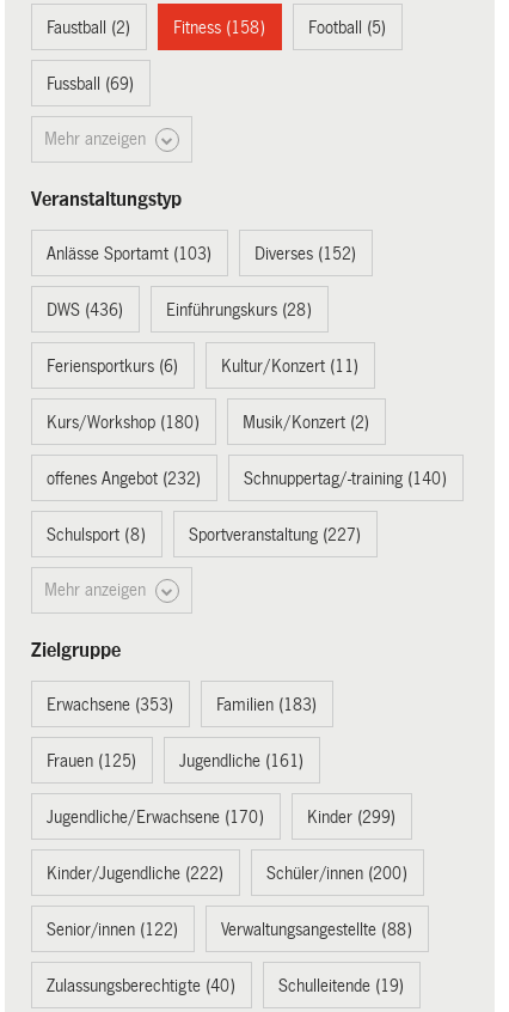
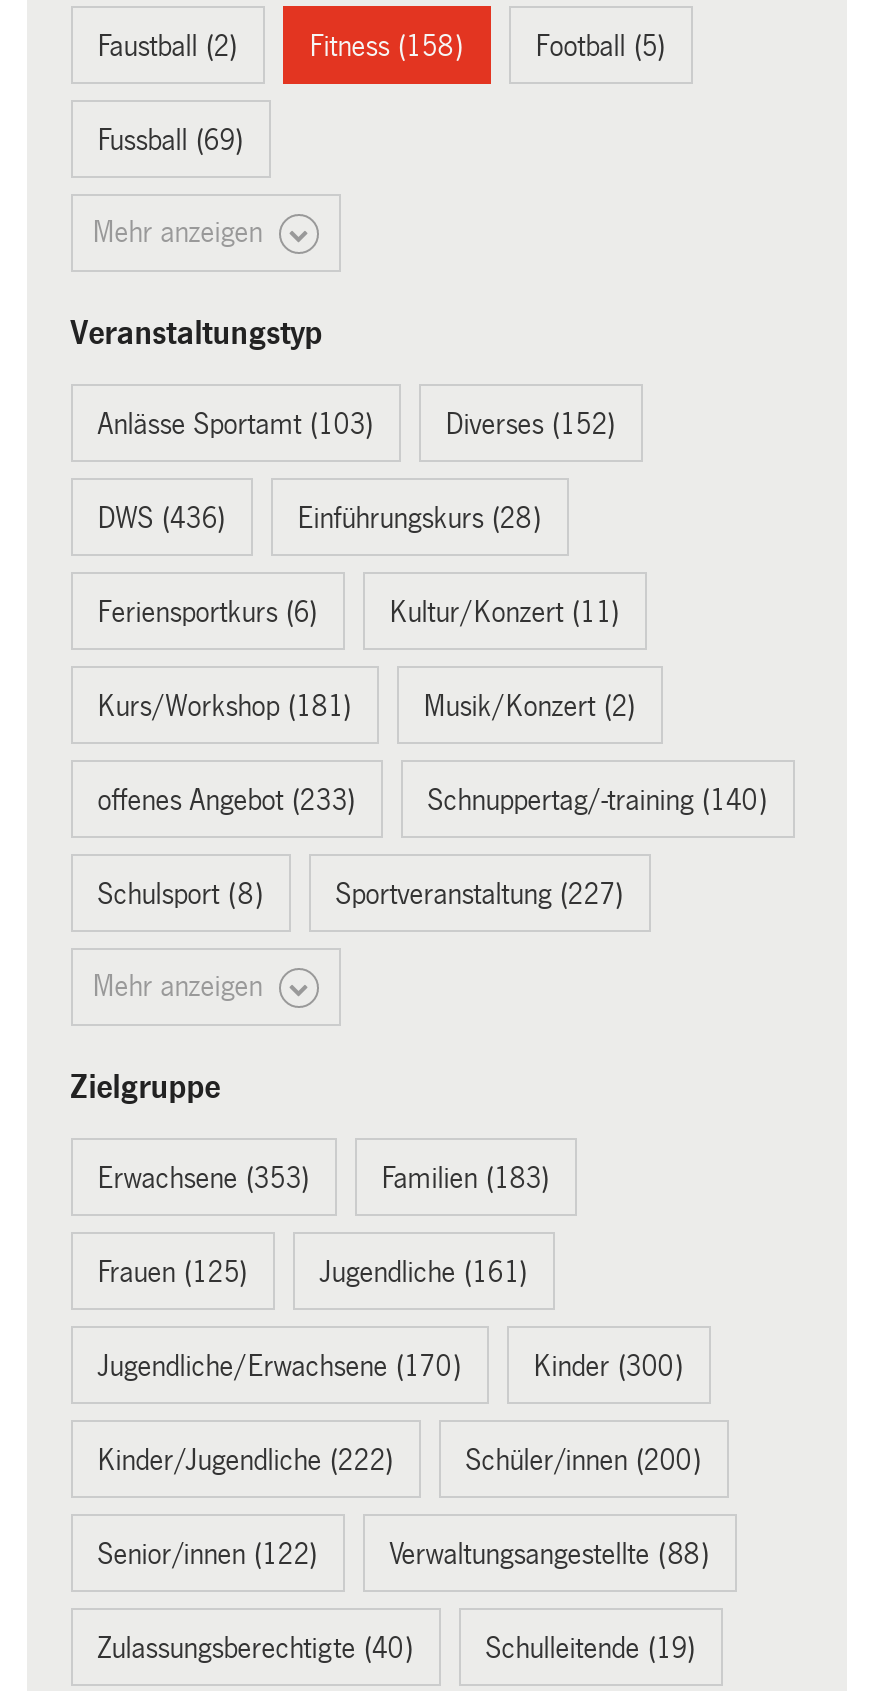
- Kurs/Workshop (180)
+ Kurs/Workshop (181)

- offenes Angebot (232)
+ offenes Angebot (233)

- Kinder (299)
+ Kinder (300)
